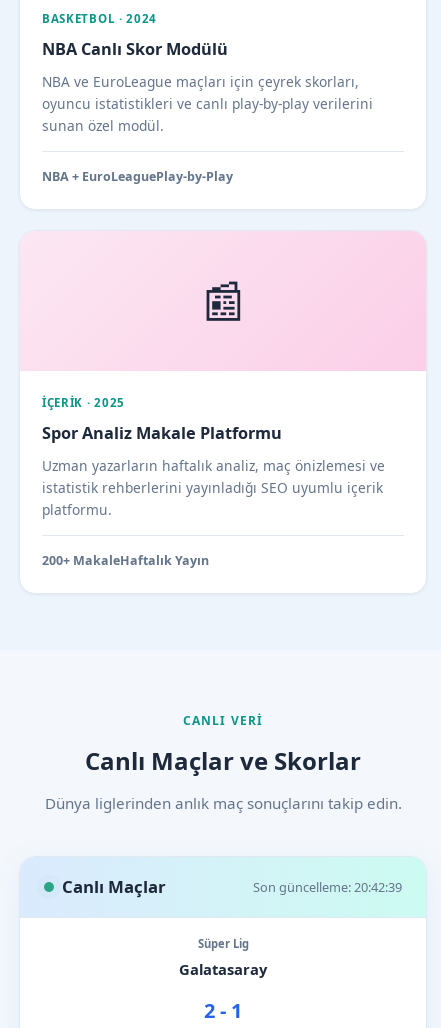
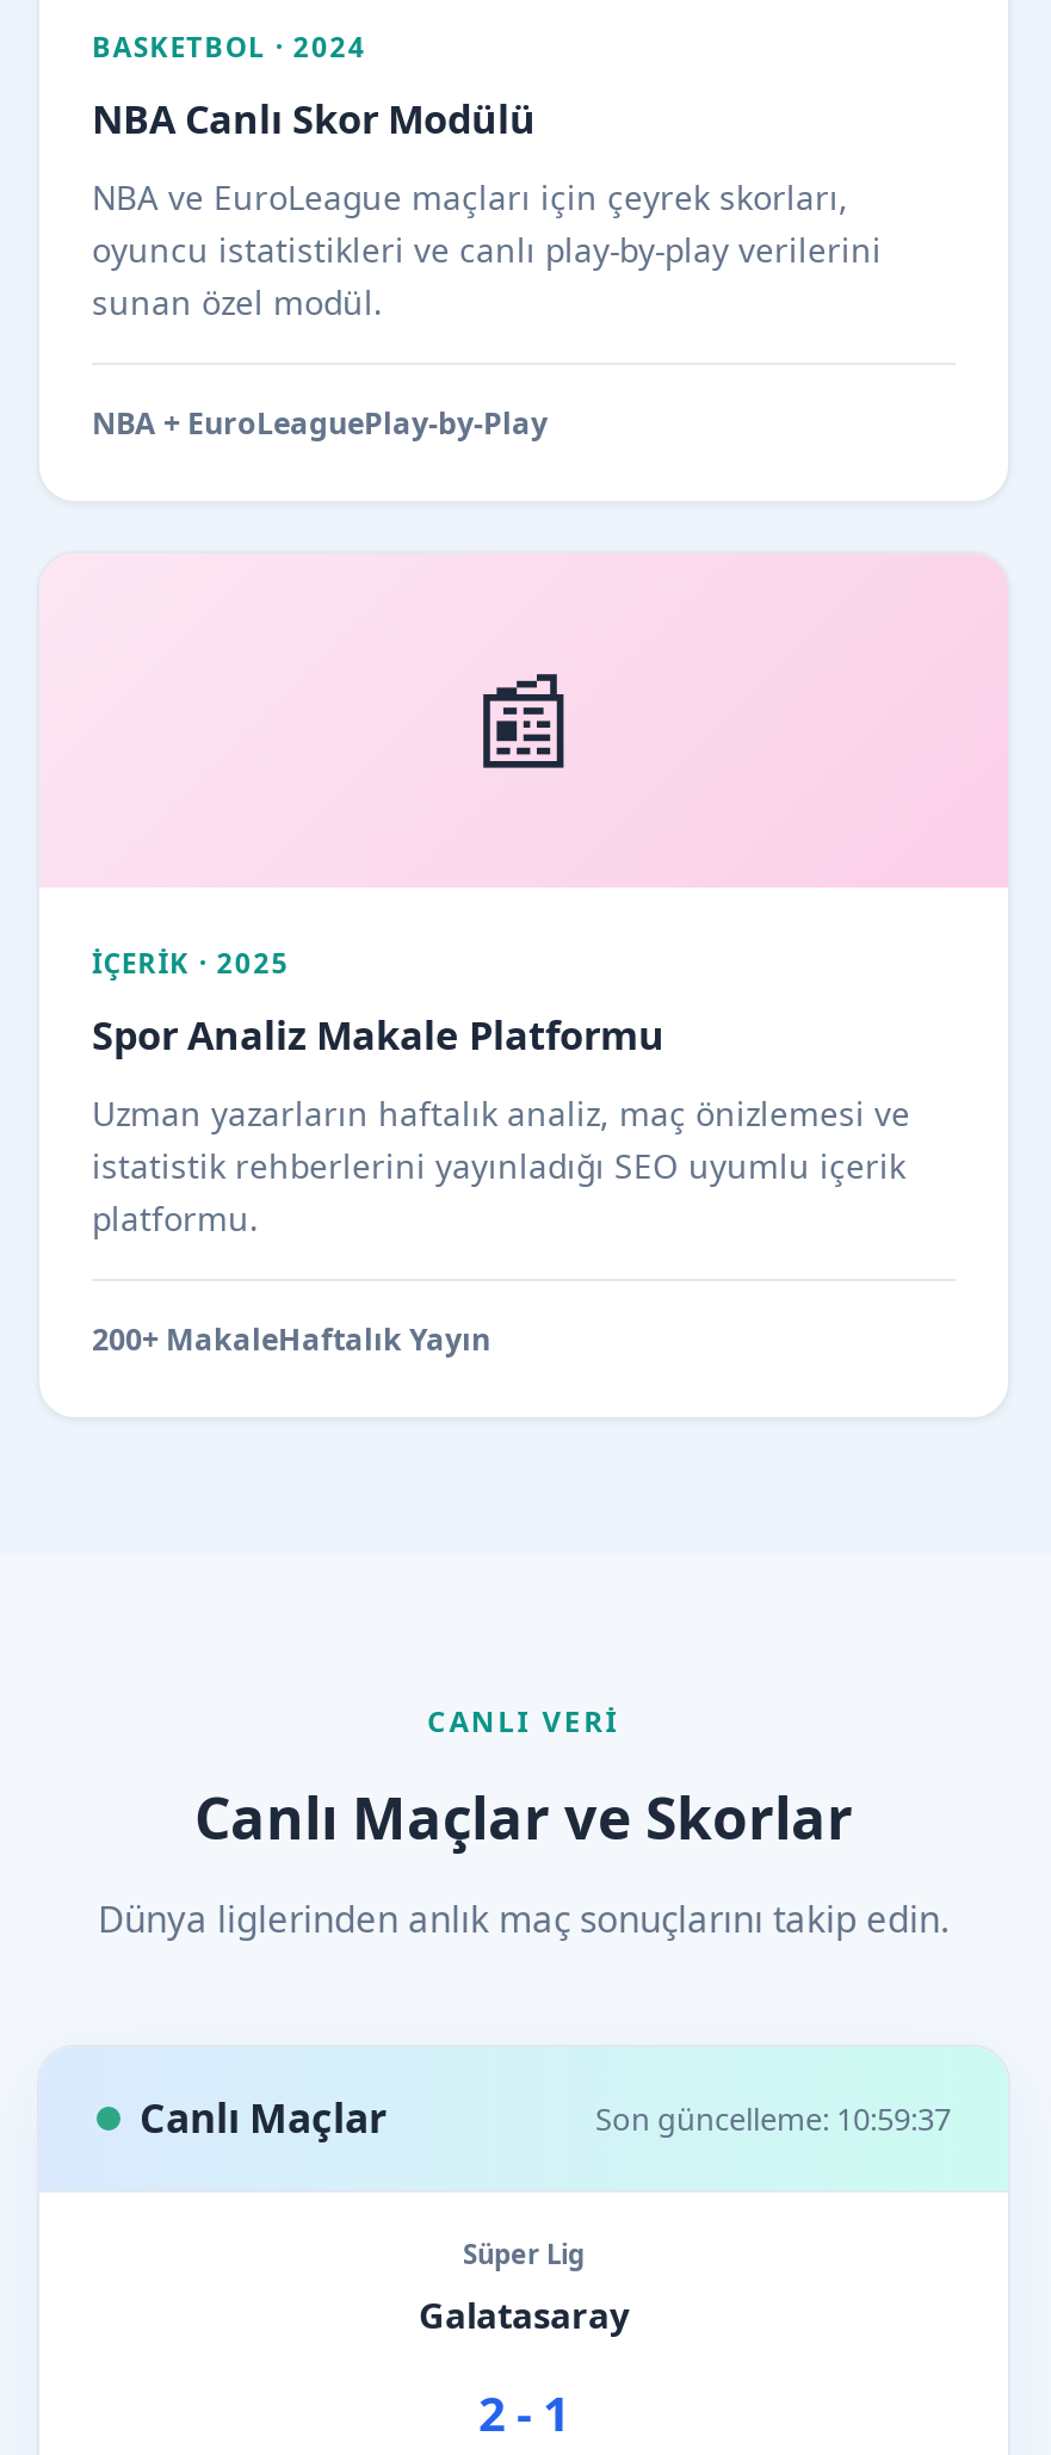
- Son güncelleme: 20:42:39
+ Son güncelleme: 10:59:37
